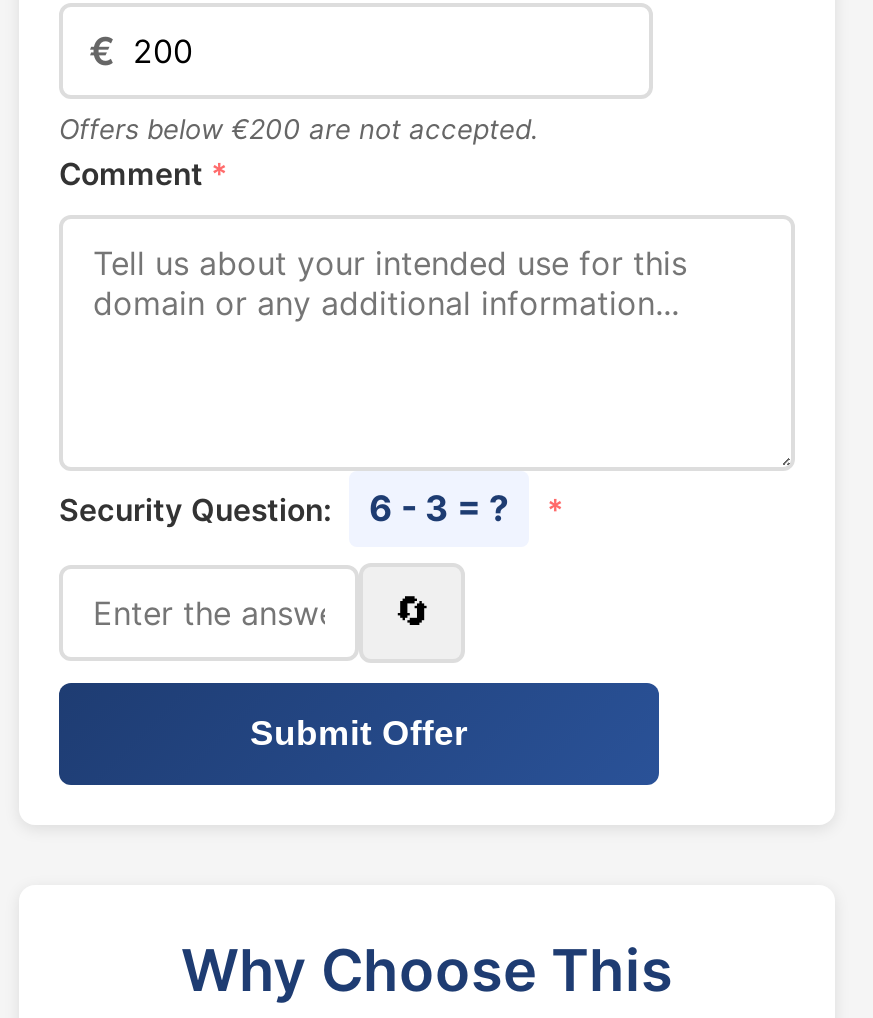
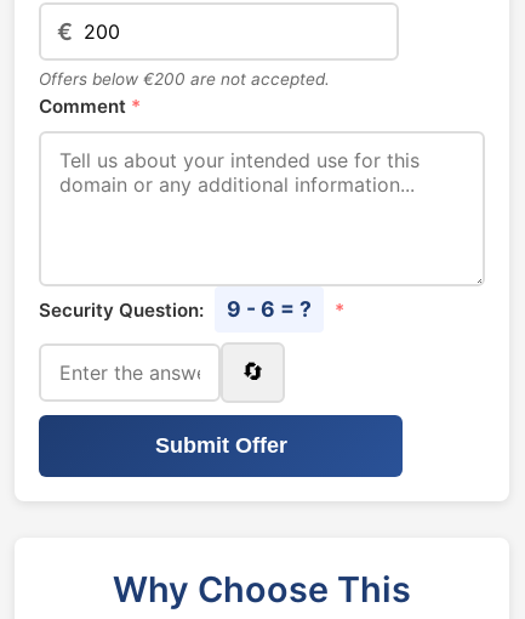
- 6 - 3 = ?
+ 9 - 6 = ?
